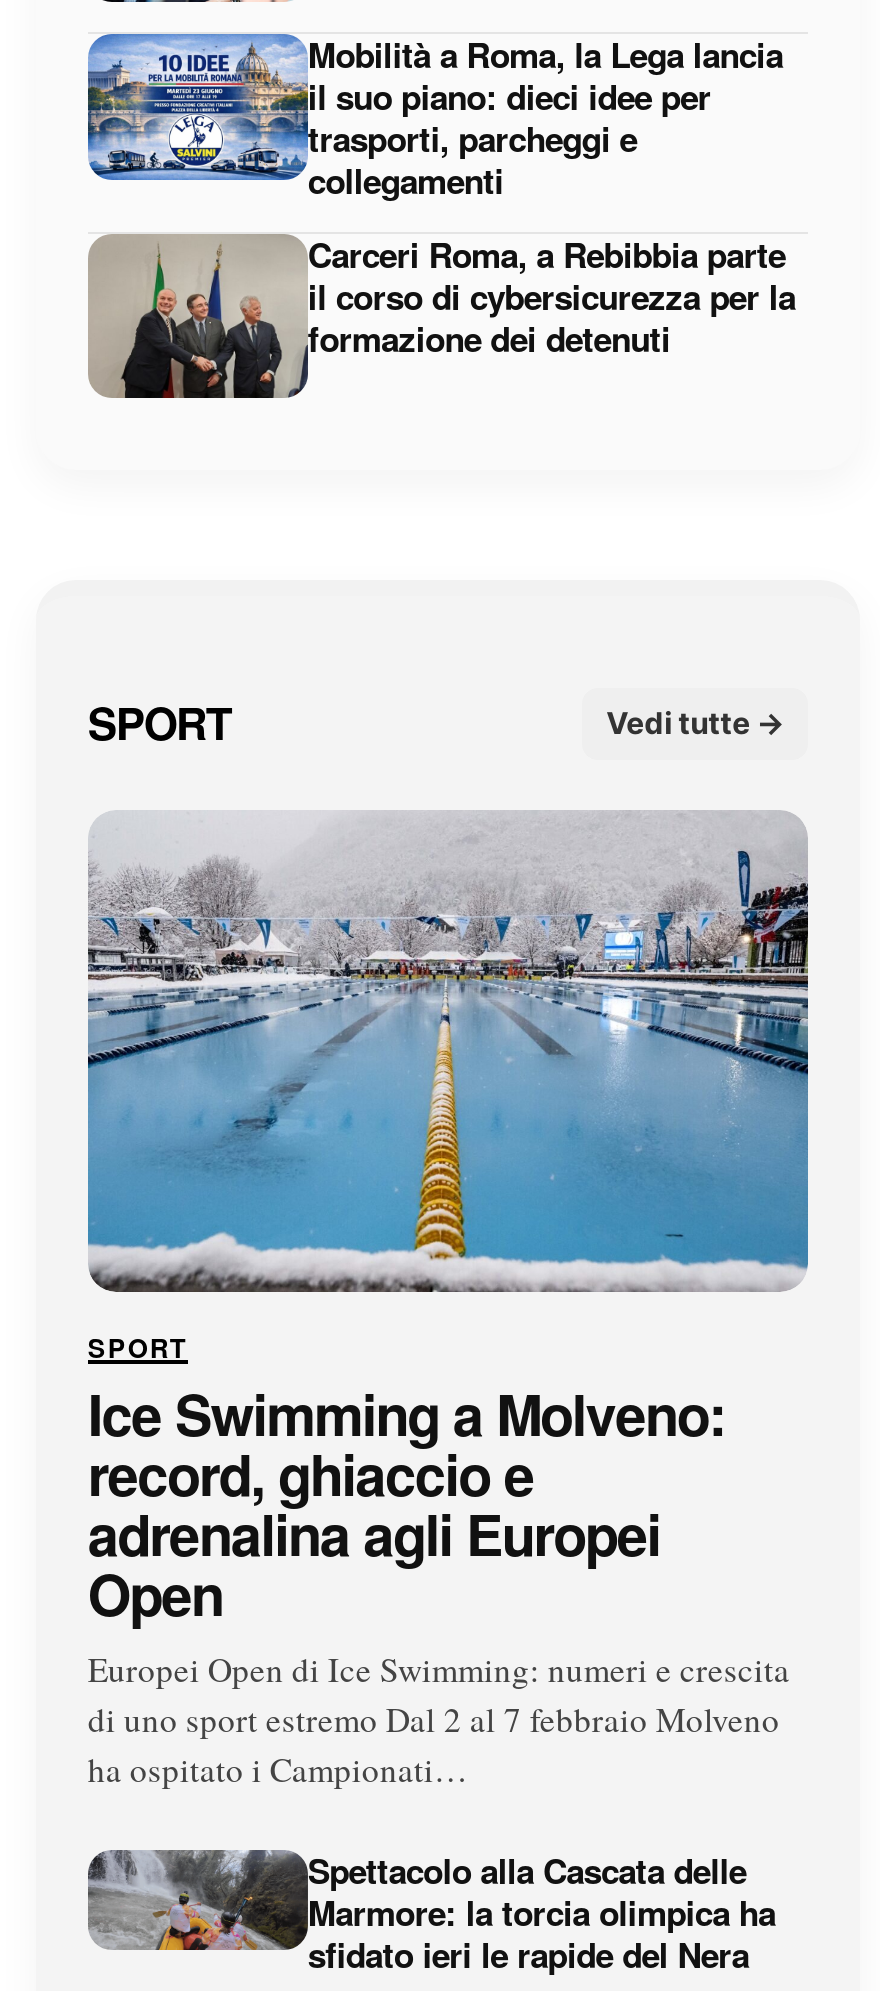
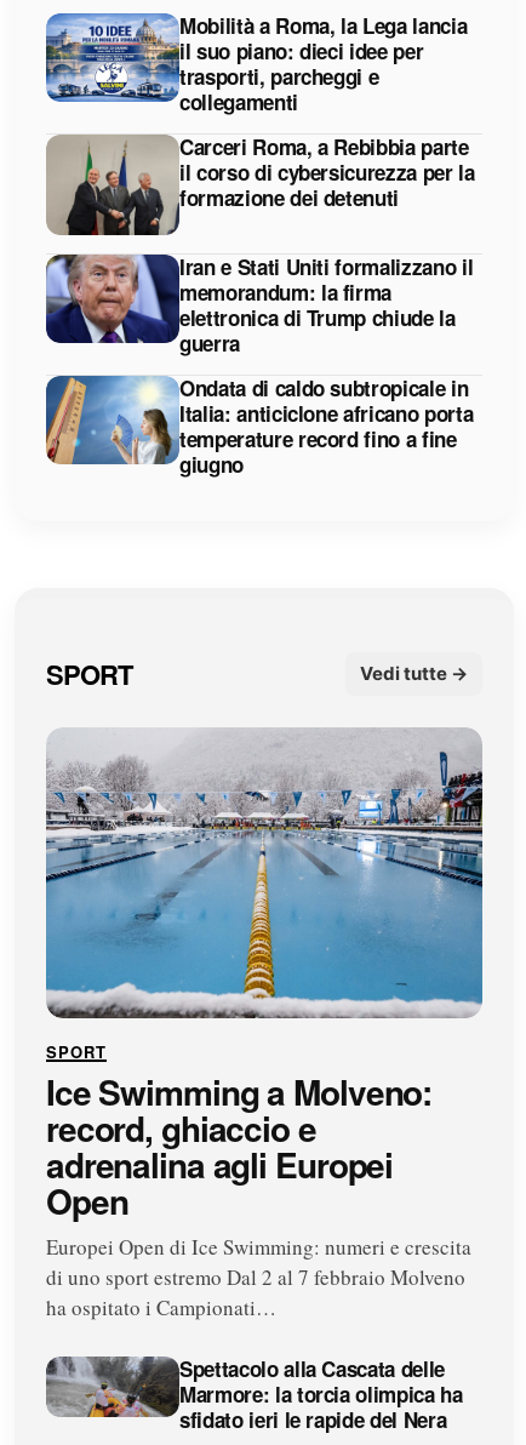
+ [image]
+ Iran e Stati Uniti formalizzano il
+ memorandum: la firma
+ elettronica di Trump chiude la
+ guerra
+ Ondata di caldo subtropicale in
+ Italia: anticiclone africano porta
+ temperature record fino a fine
+ giugno

+ [image]
